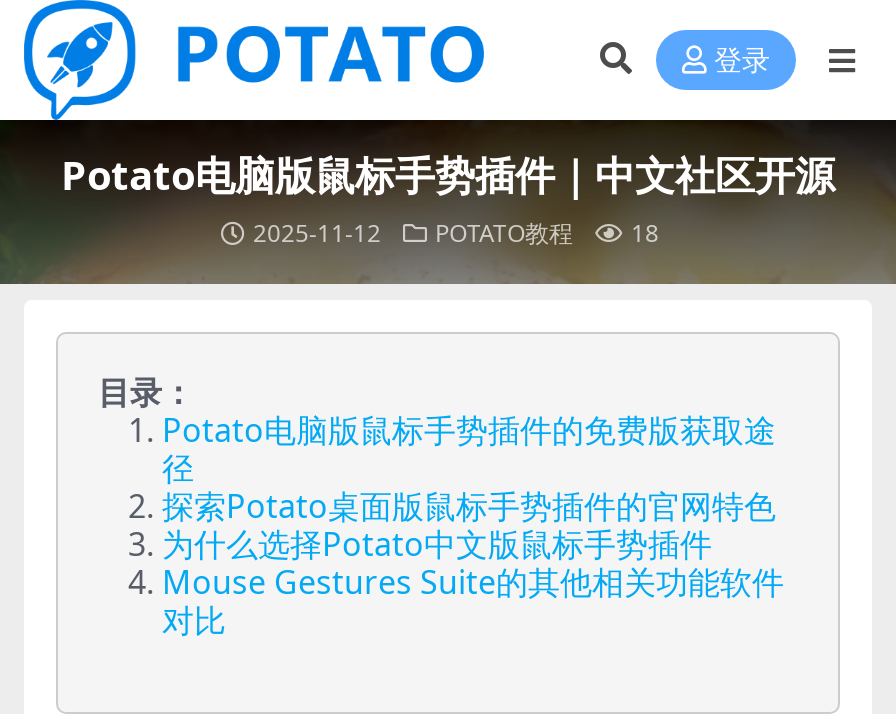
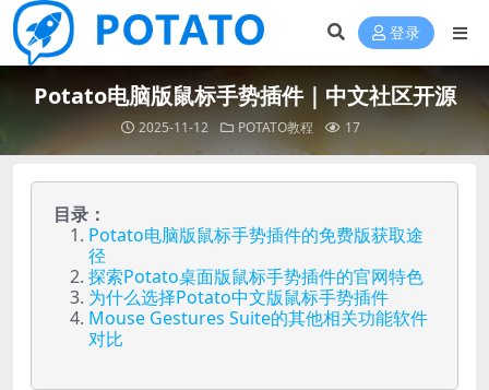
- 2025-11-12 POTATO教程 18
+ 2025-11-12 POTATO教程 17
